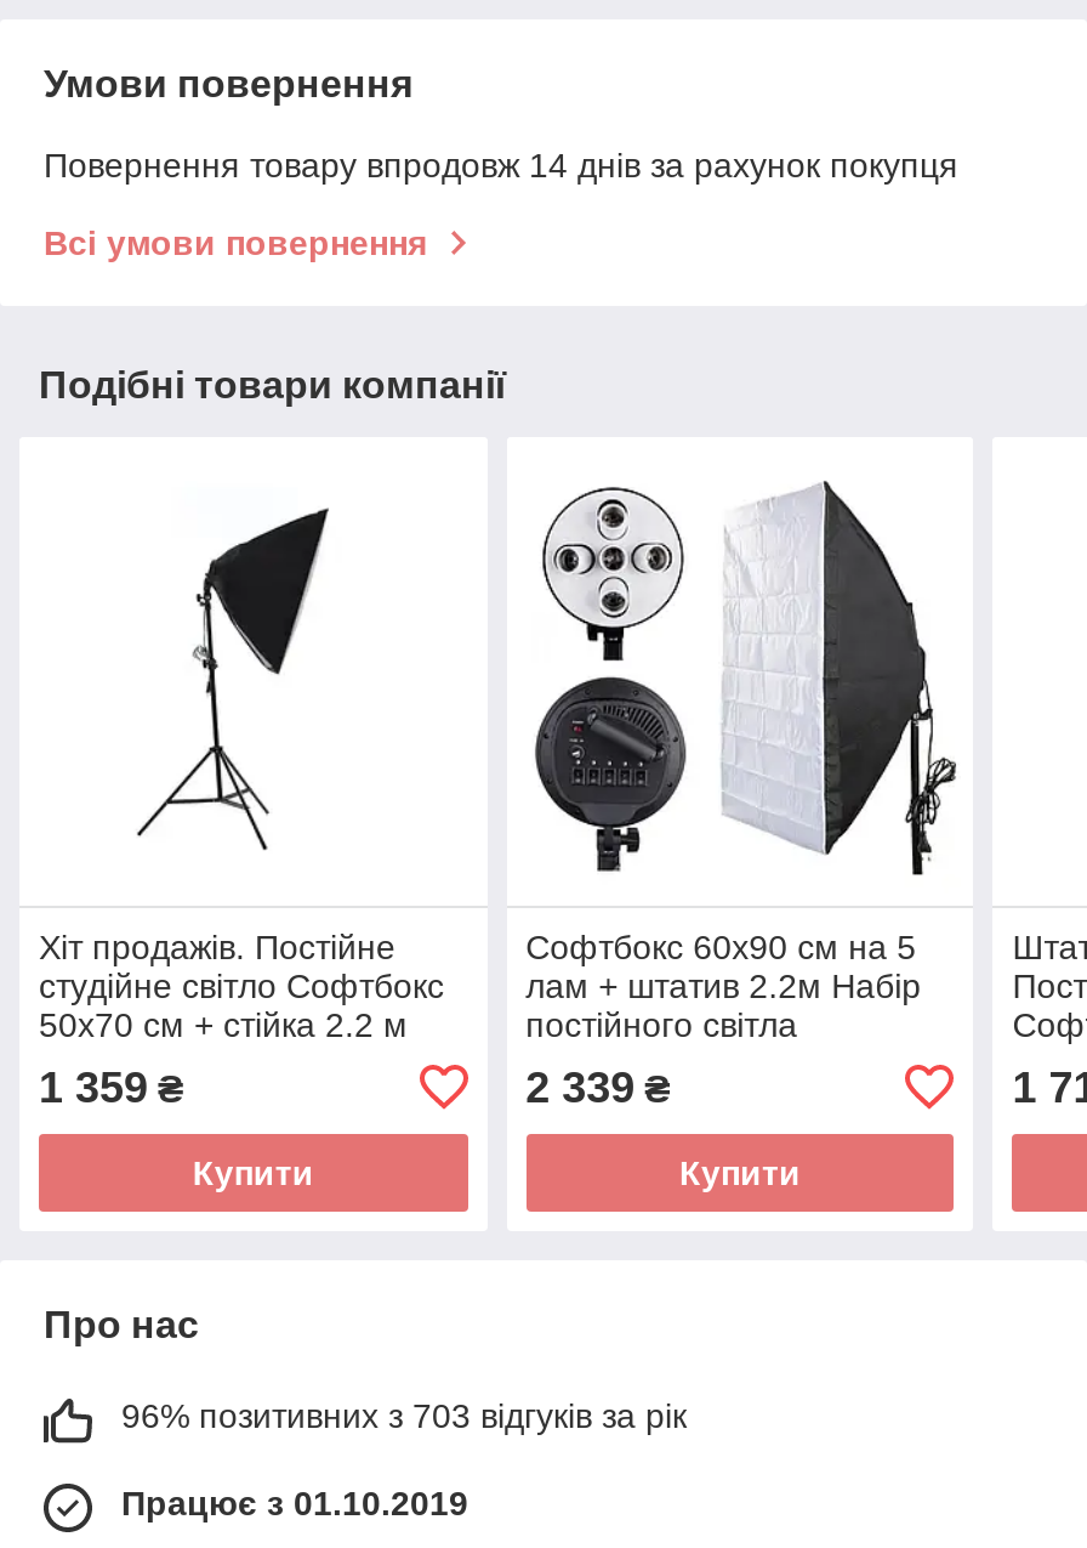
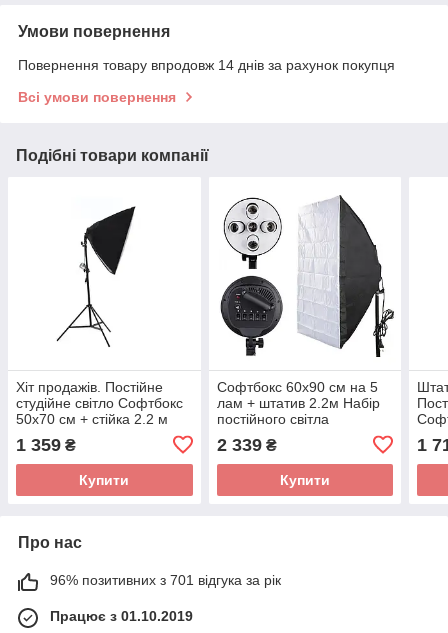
- 96% позитивних з 703 відгуків за рік
+ 96% позитивних з 701 відгука за рік
